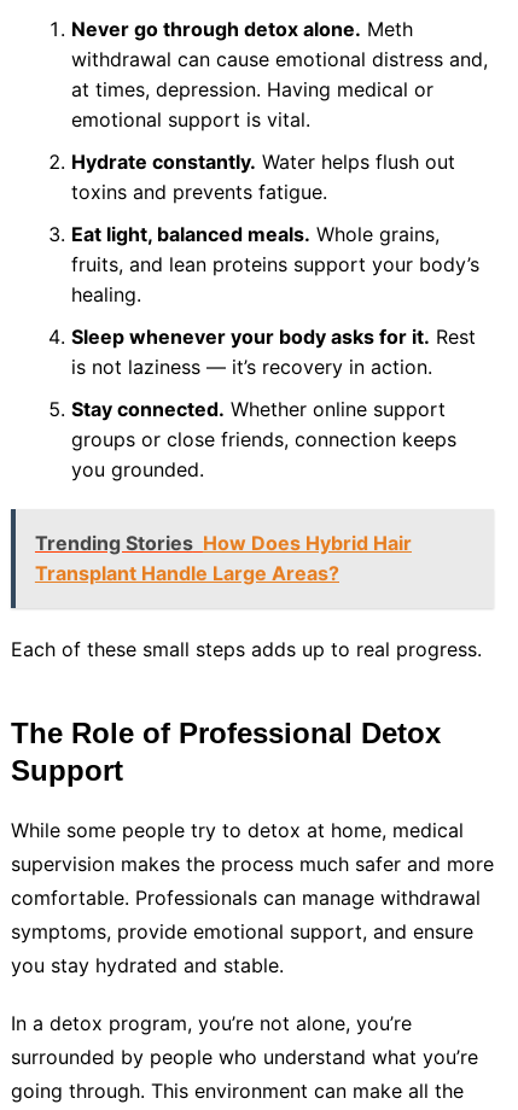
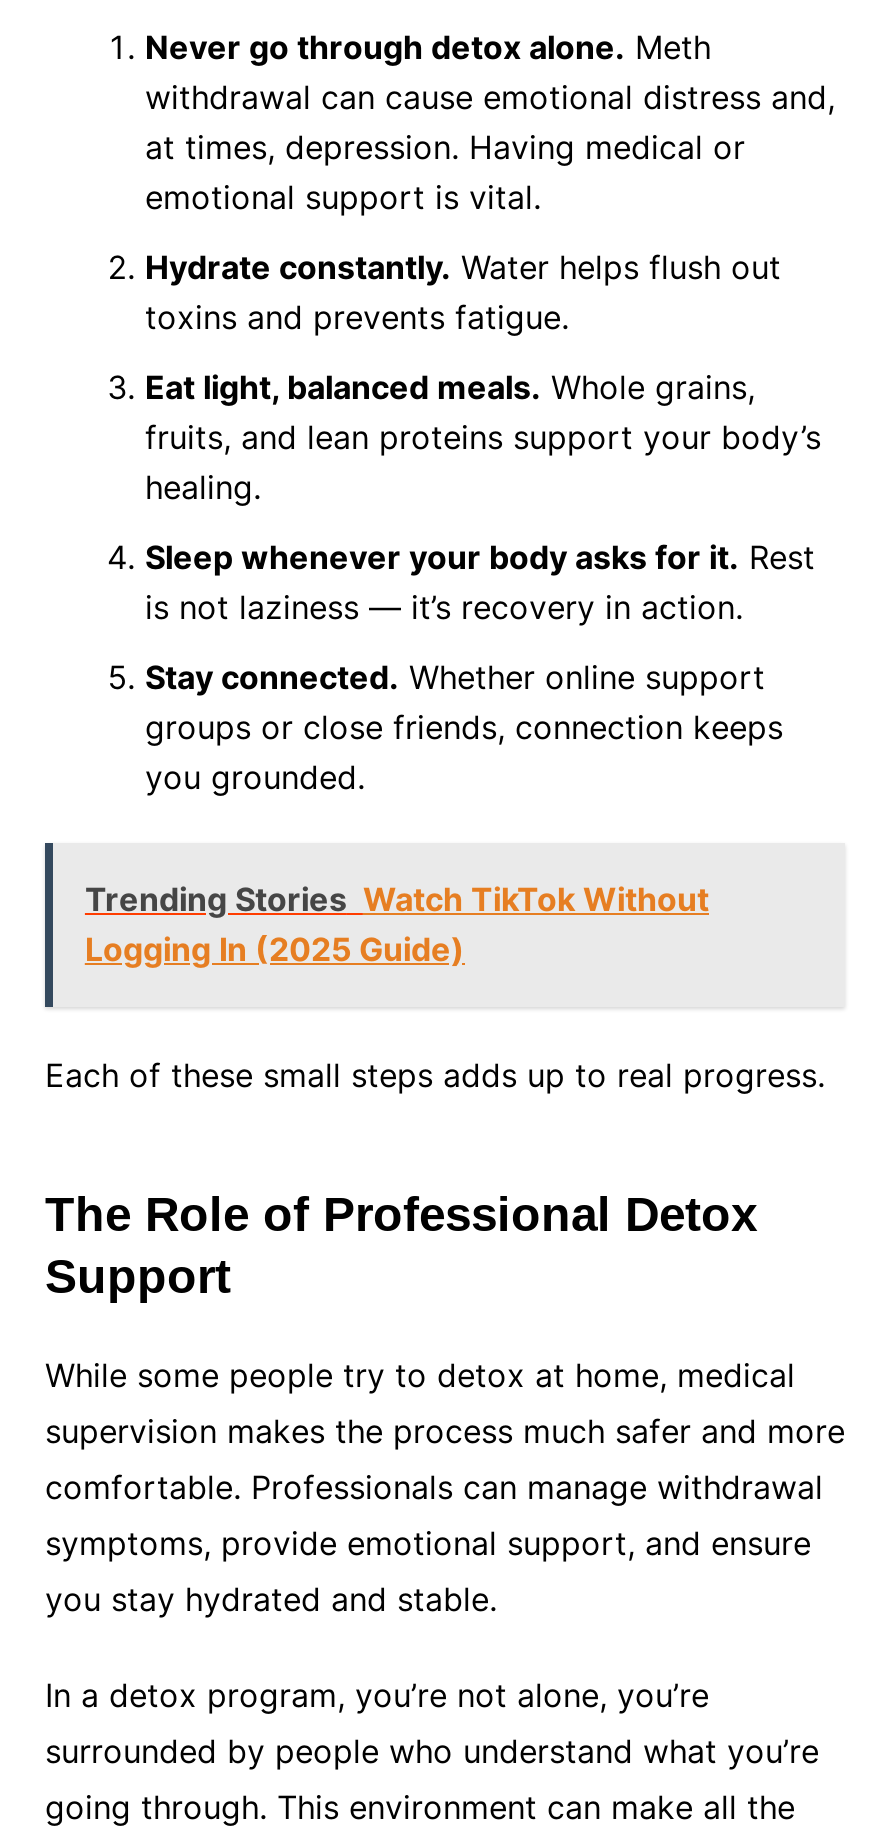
- Trending Stories How Does Hybrid Hair
- Transplant Handle Large Areas?
+ Trending Stories Watch TikTok Without
+ Logging In (2025 Guide)
